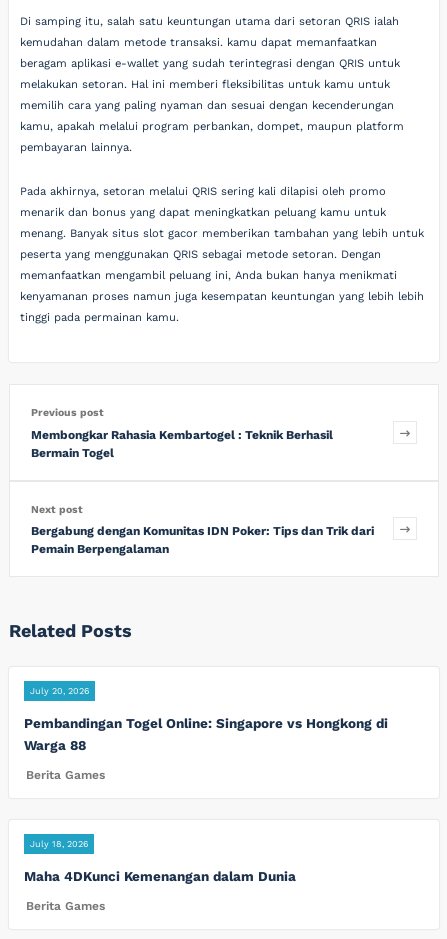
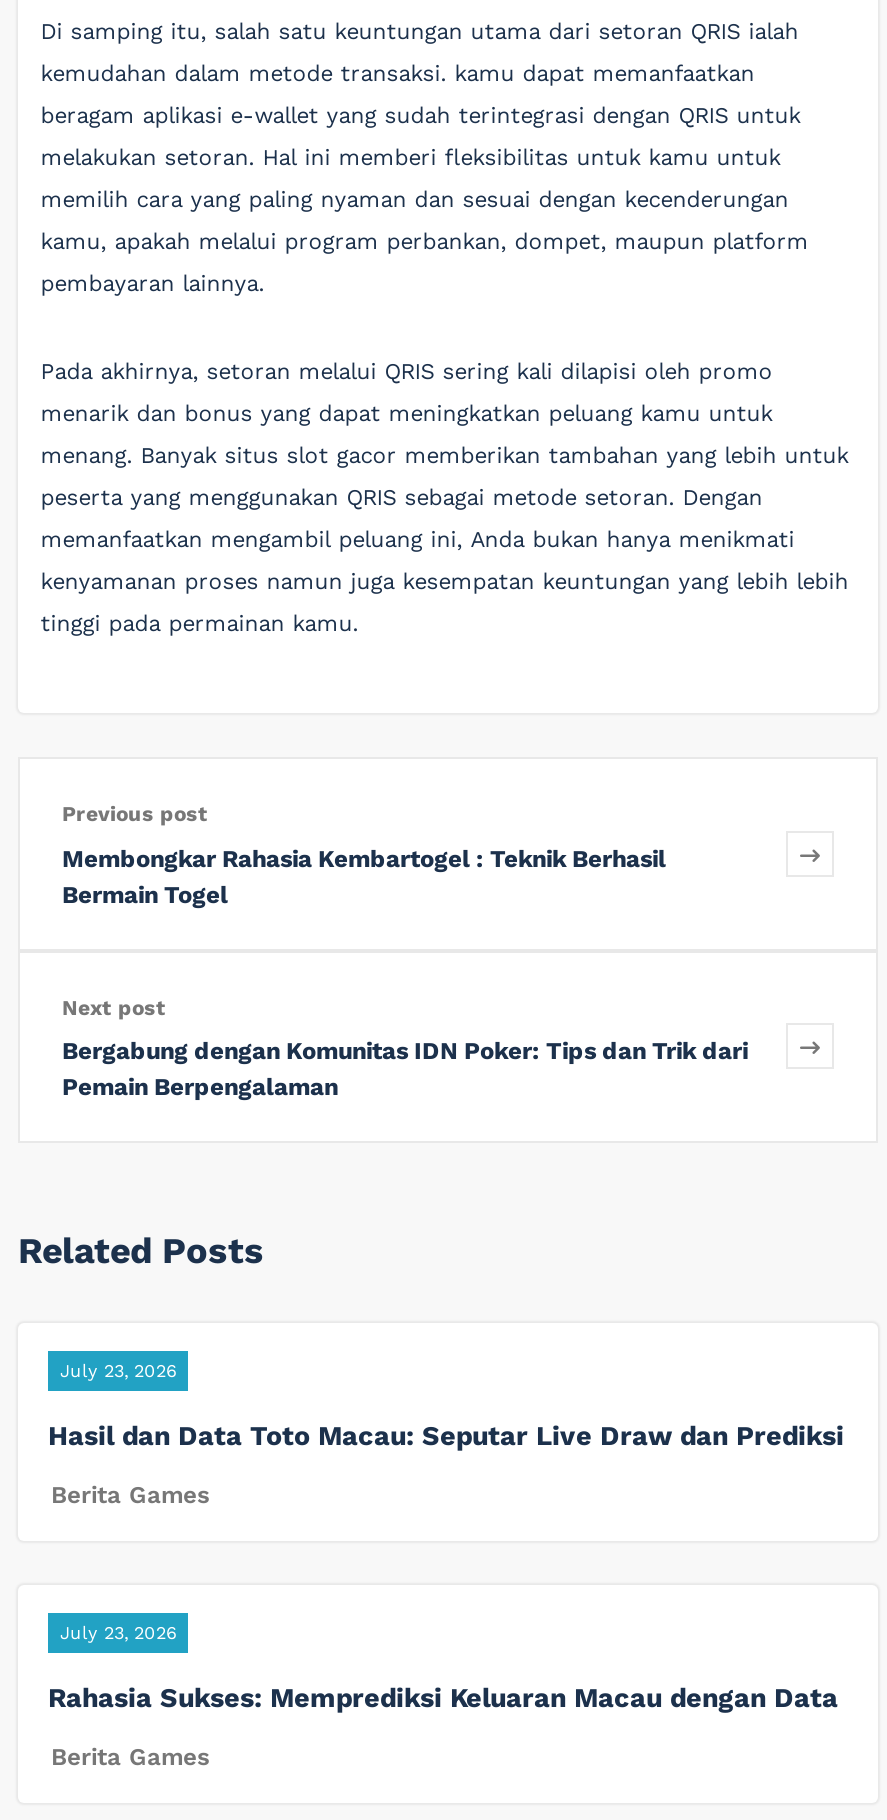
- July 20, 2026
+ July 23, 2026

- Pembandingan Togel Online: Singapore vs Hongkong di
- Warga 88
+ Hasil dan Data Toto Macau: Seputar Live Draw dan Prediksi

- July 18, 2026
+ July 23, 2026

- Maha 4DKunci Kemenangan dalam Dunia
+ Rahasia Sukses: Memprediksi Keluaran Macau dengan Data
